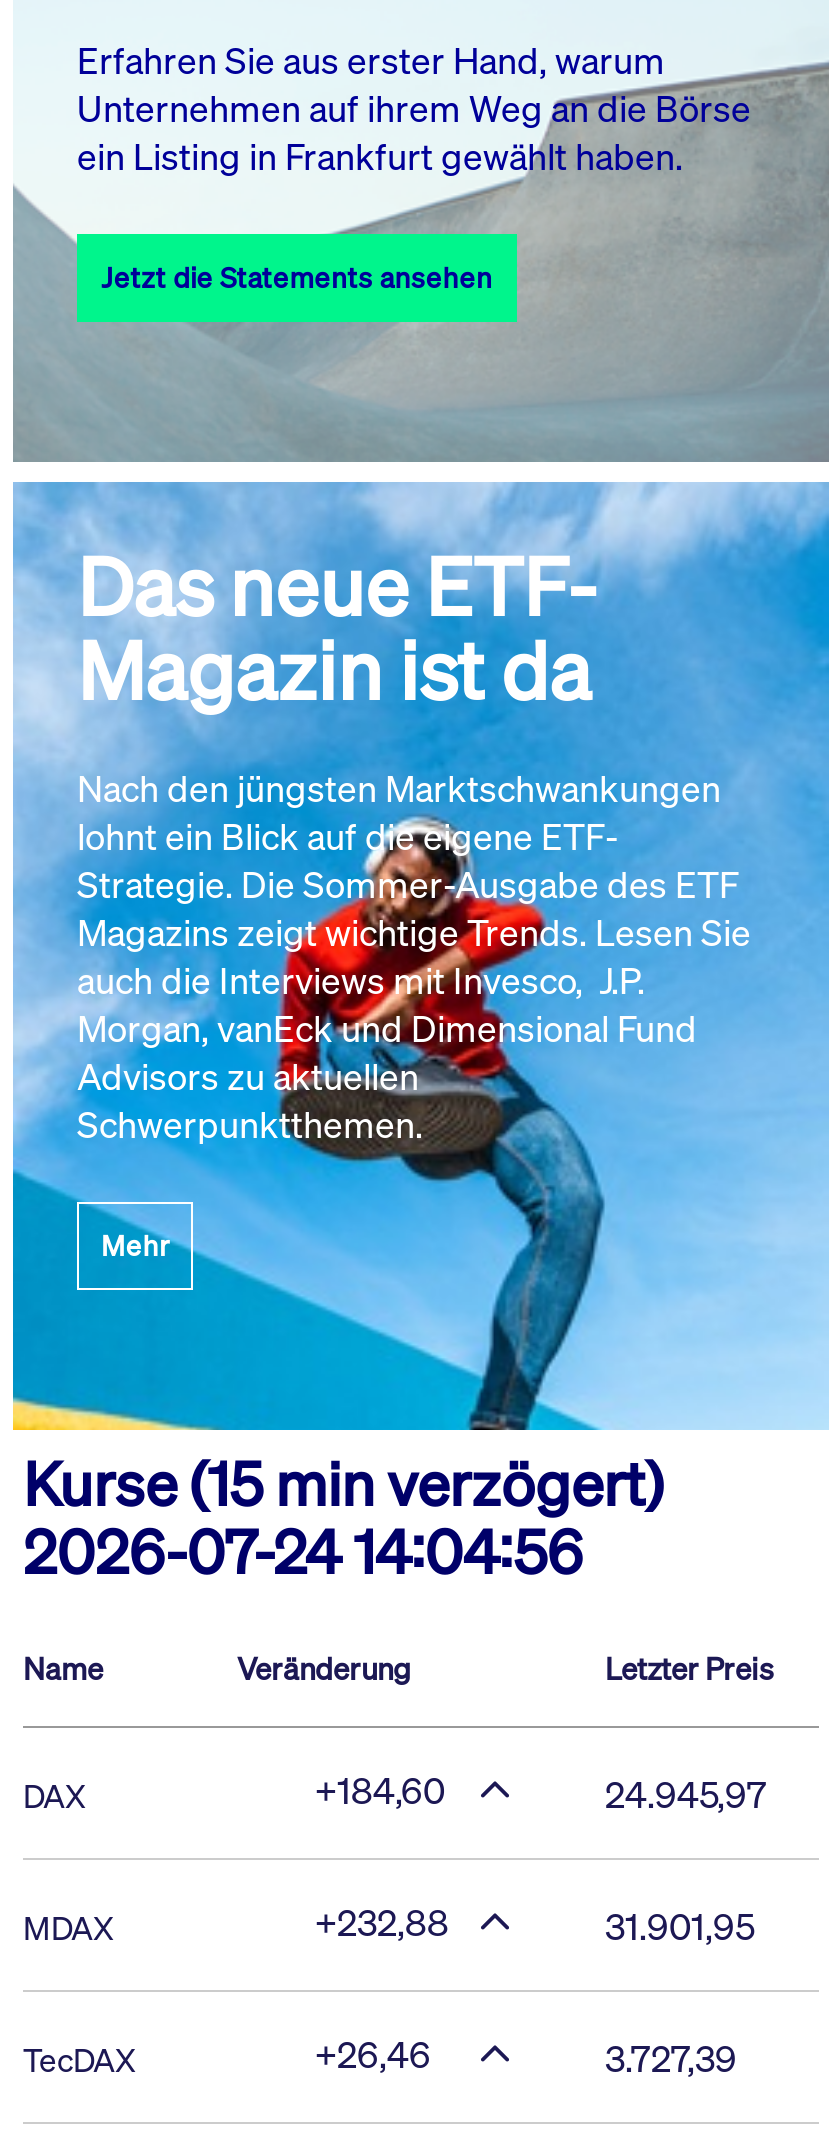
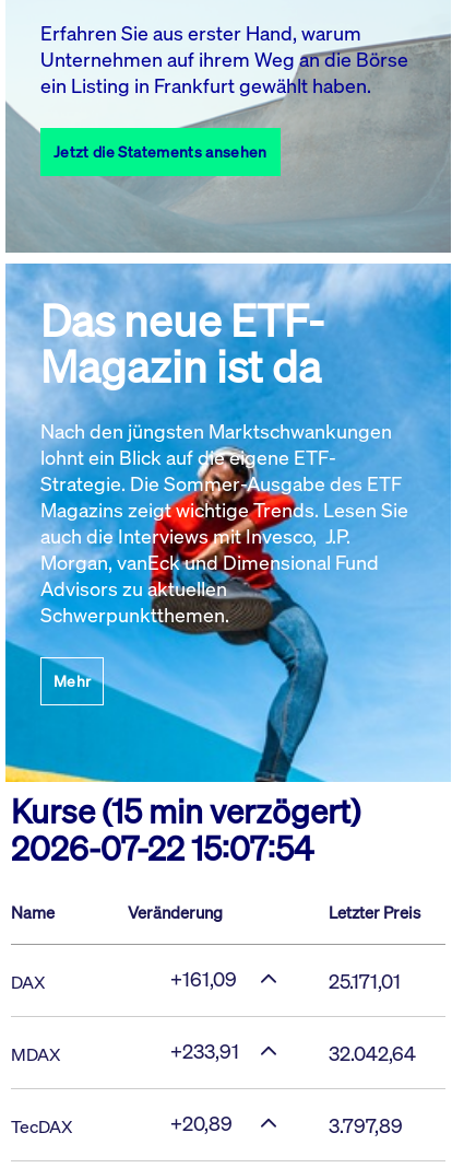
- 2026-07-24 14:04:56
+ 2026-07-22 15:07:54

- +184,60
+ +161,09

- 24.945,97
+ 25.171,01

- +232,88
+ +233,91

- 31.901,95
+ 32.042,64

- +26,46
+ +20,89

- 3.727,39
+ 3.797,89
